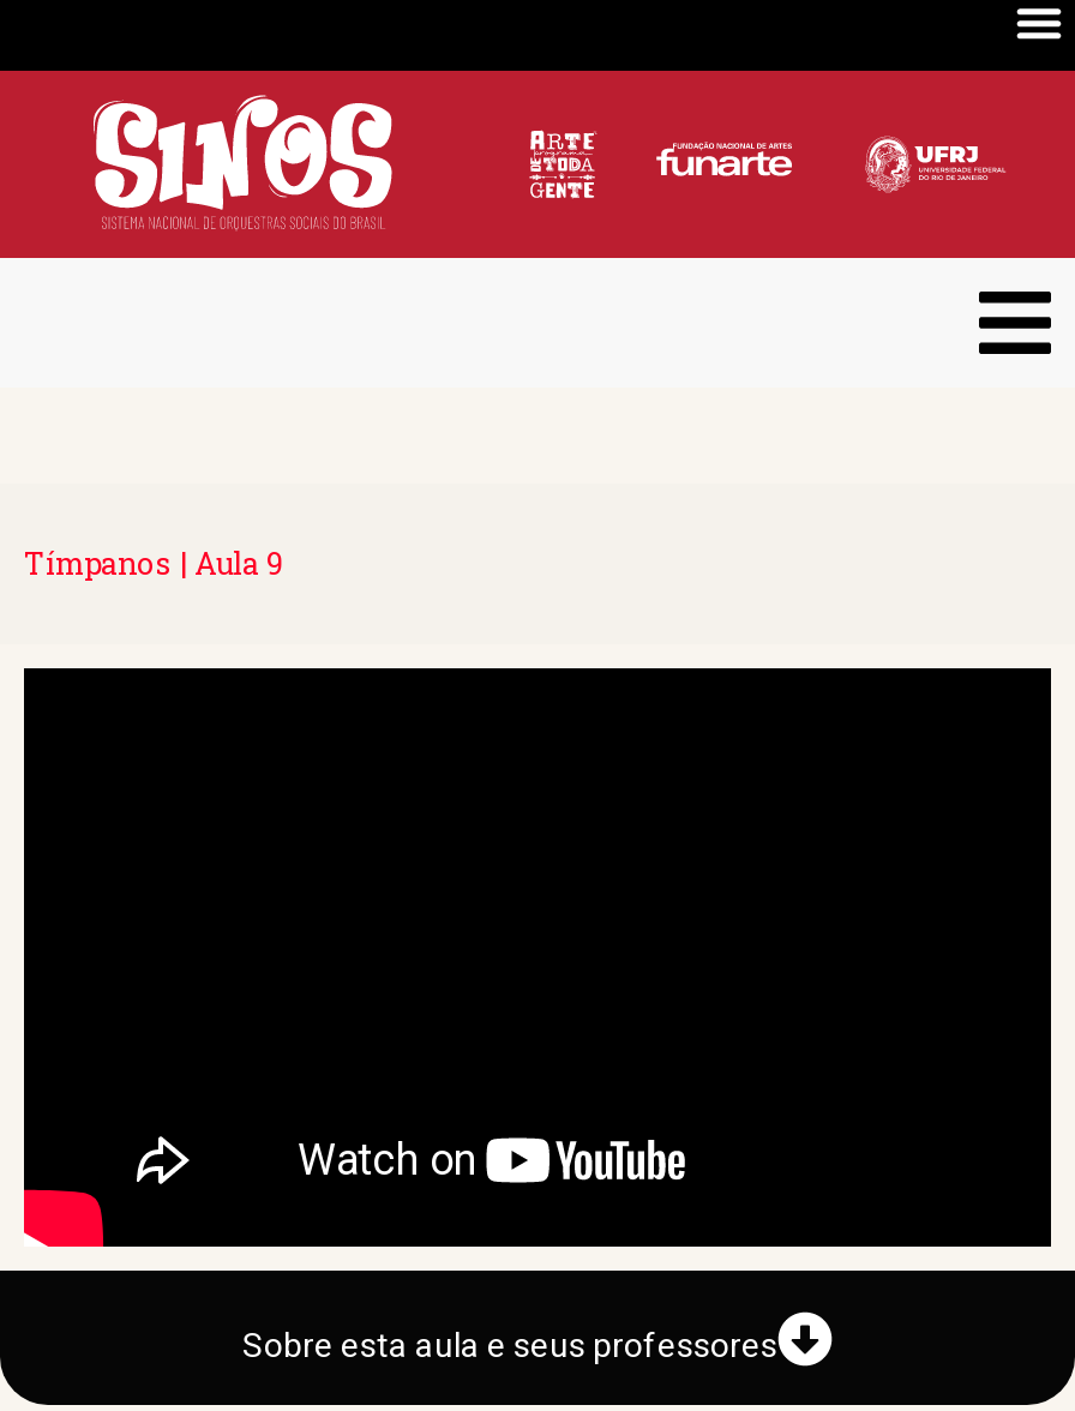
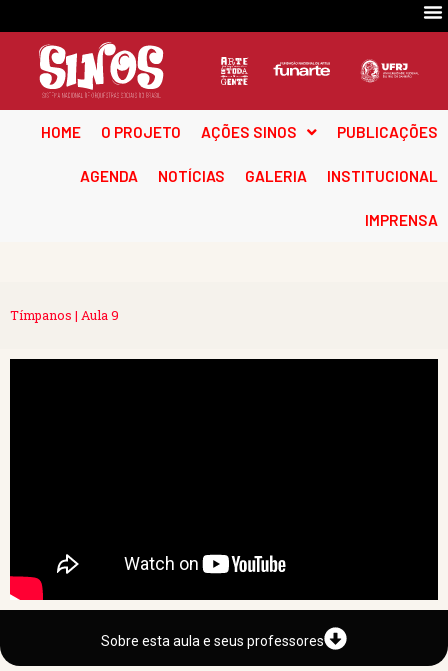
+ HOME
+ O PROJETO
+ AÇÕES SINOS
+ PUBLICAÇÕES
+ AGENDA
+ NOTÍCIAS
+ GALERIA
+ INSTITUCIONAL
+ IMPRENSA
